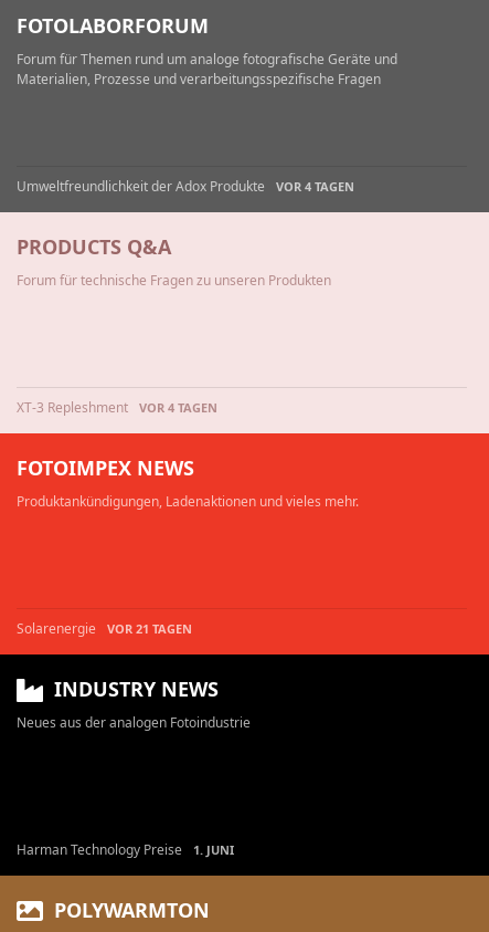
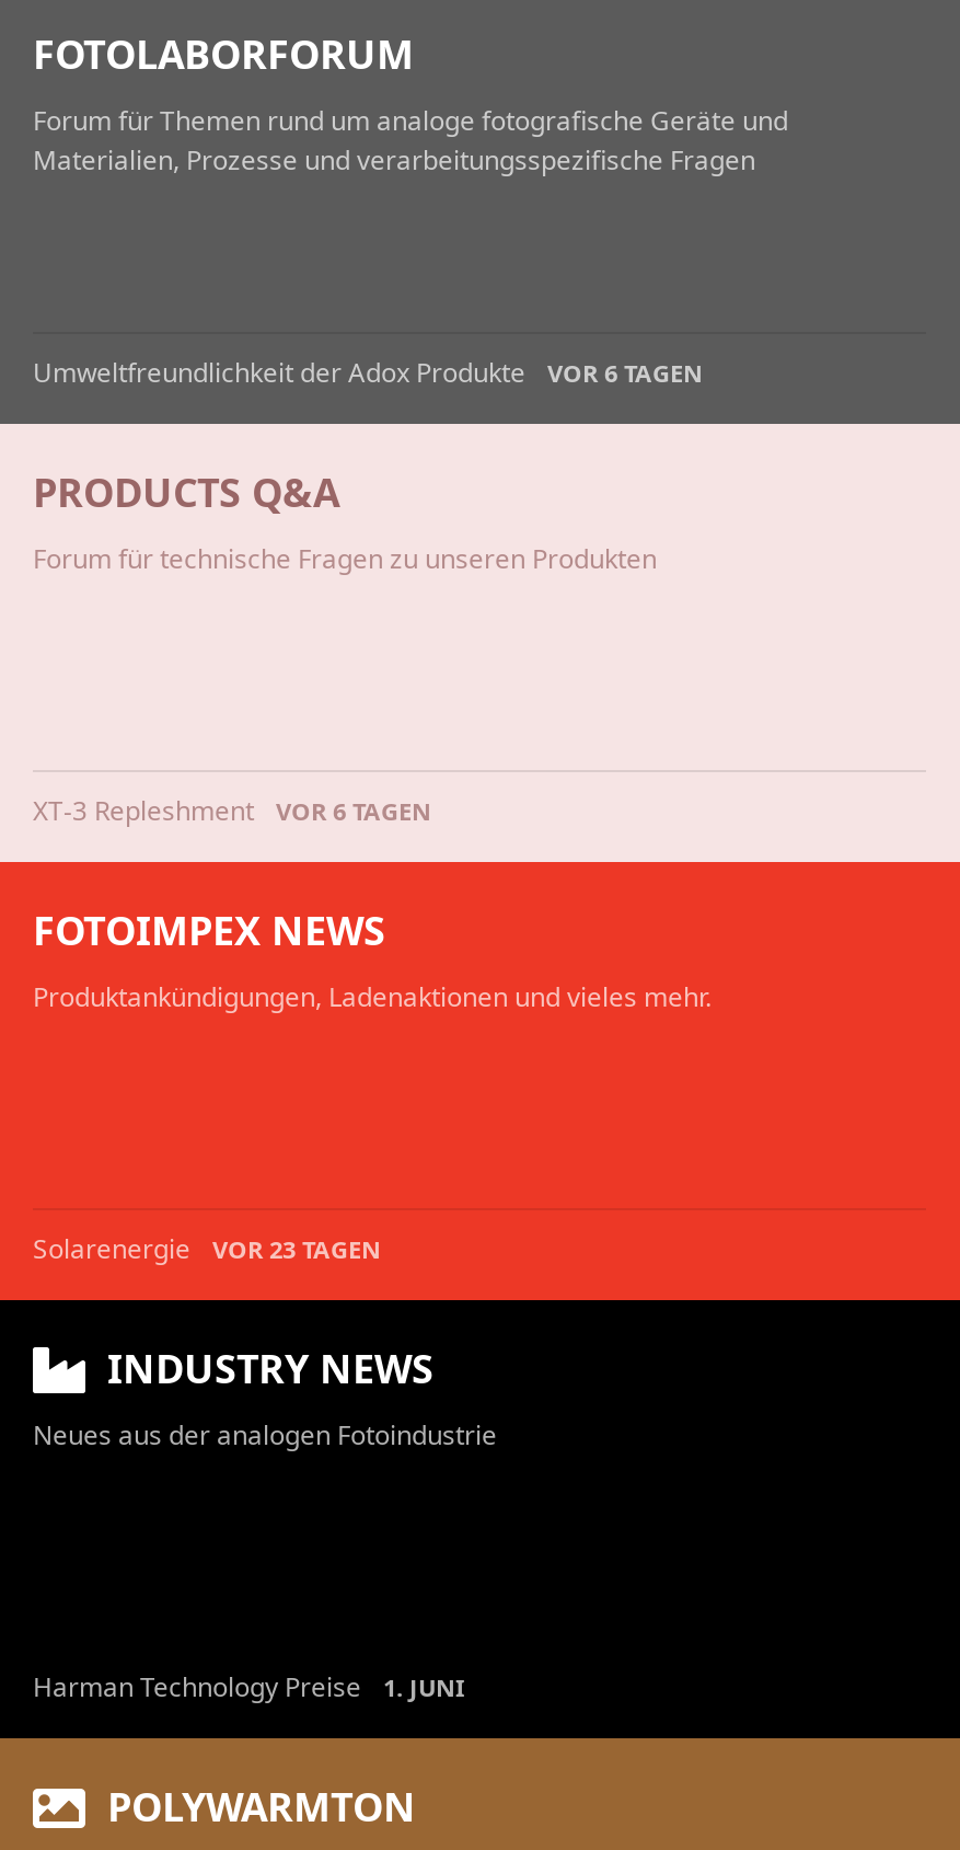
- Umweltfreundlichkeit der Adox Produkte VOR 4 TAGEN
+ Umweltfreundlichkeit der Adox Produkte VOR 6 TAGEN

- XT-3 Repleshment VOR 4 TAGEN
+ XT-3 Repleshment VOR 6 TAGEN

- Solarenergie VOR 21 TAGEN
+ Solarenergie VOR 23 TAGEN
